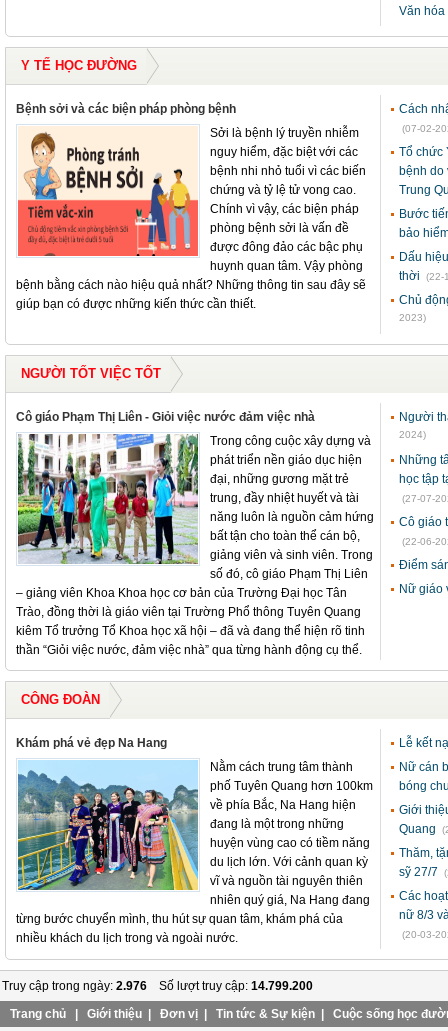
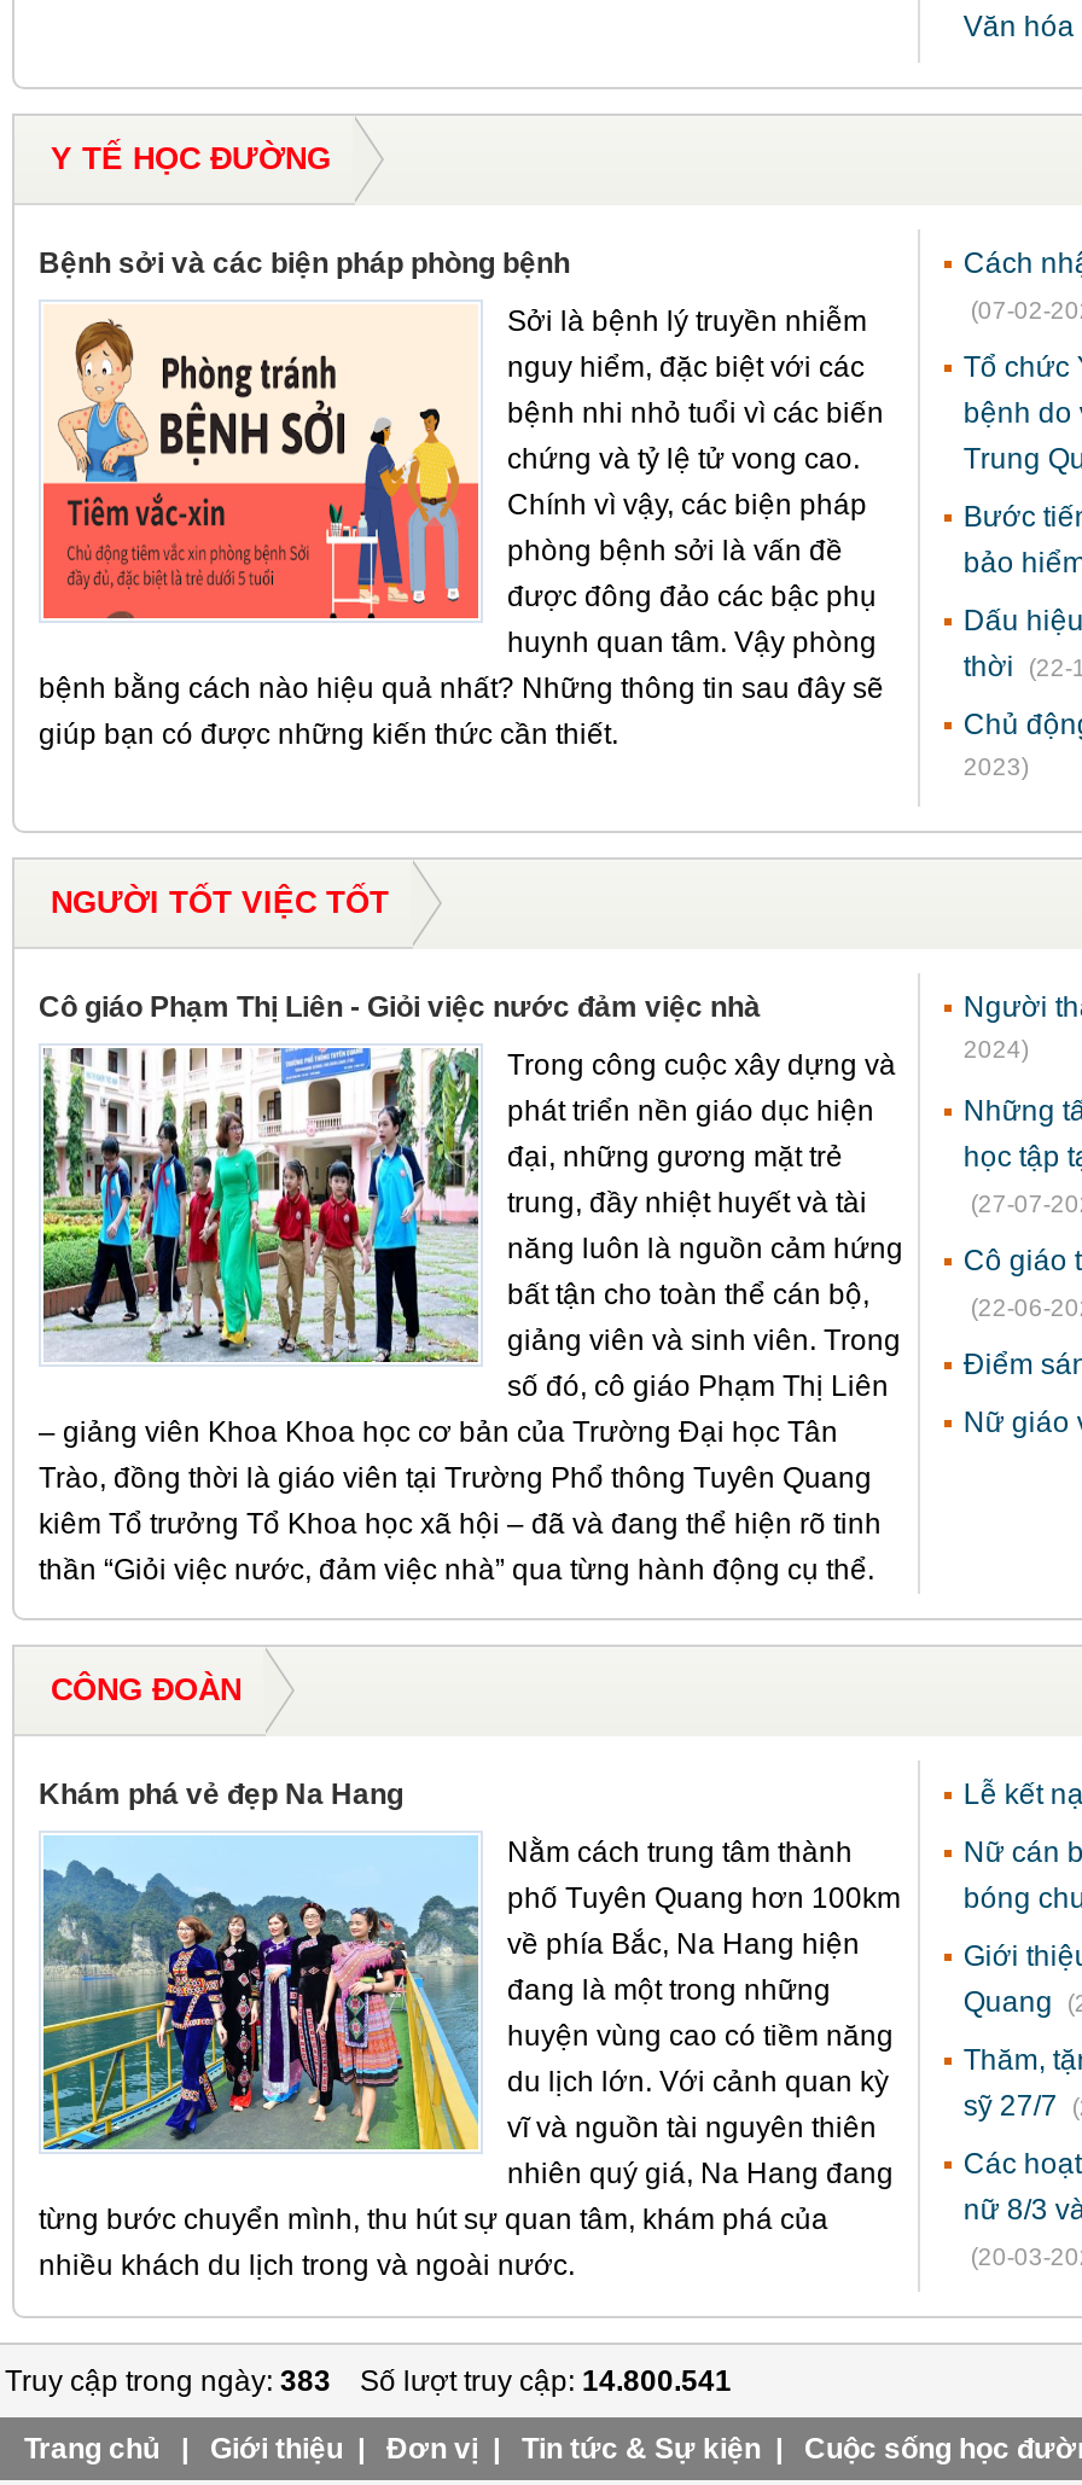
- Truy cập trong ngày: 2.976 Số lượt truy cập: 14.799.200
+ Truy cập trong ngày: 383 Số lượt truy cập: 14.800.541
